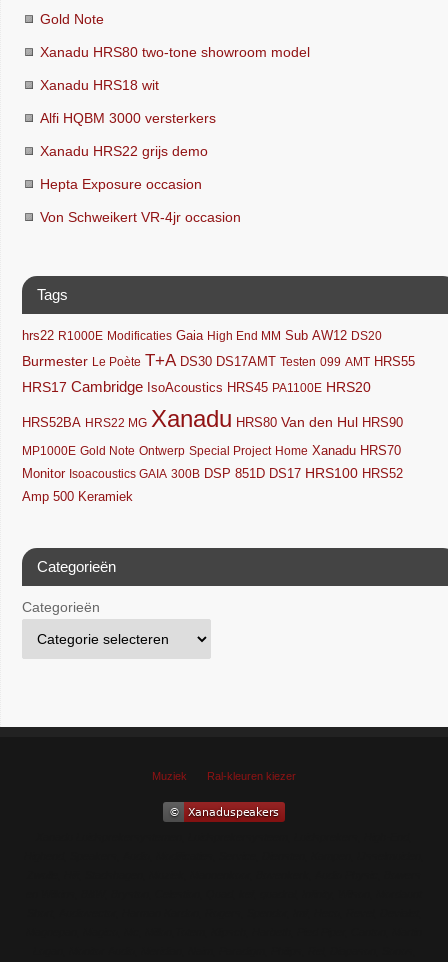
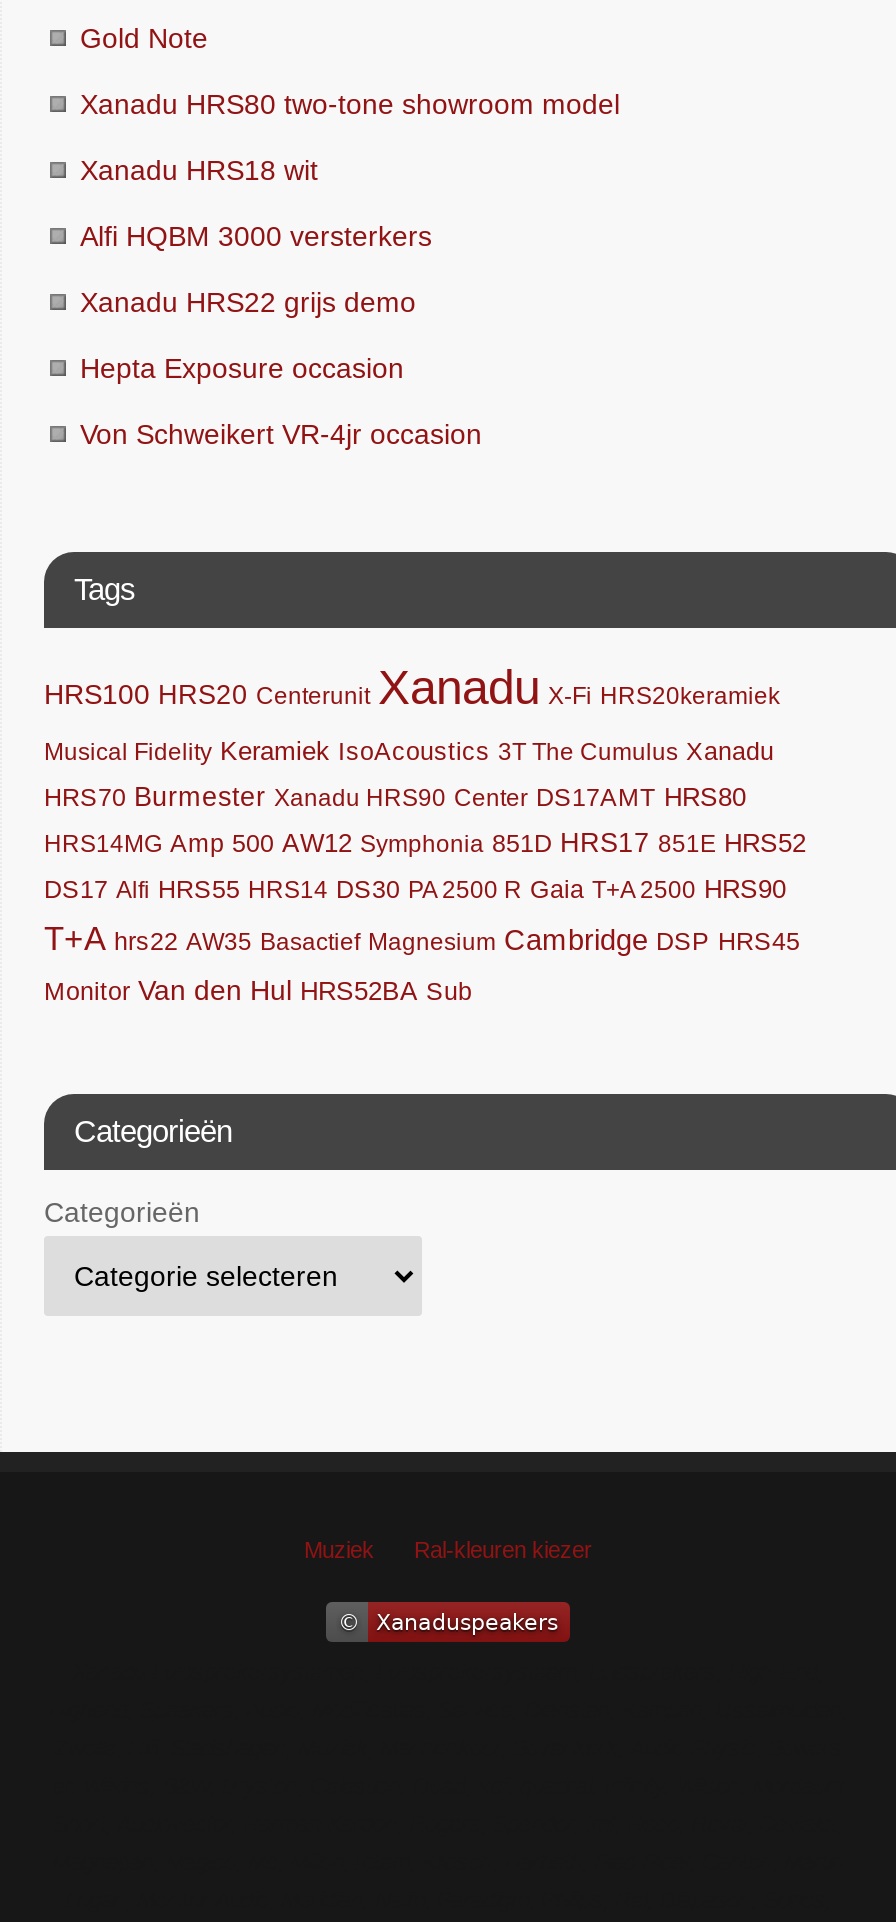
- hrs22 R1000E Modificaties Gaia High End MM Sub AW12 DS20
- Burmester Le Poète T+A DS30 DS17AMT Testen 099 AMT HRS55
- HRS17 Cambridge IsoAcoustics HRS45 PA1100E HRS20
- HRS52BA HRS22 MG Xanadu HRS80 Van den Hul HRS90
- MP1000E Gold Note Ontwerp Special Project Home Xanadu HRS70
- Monitor Isoacoustics GAIA 300B DSP 851D DS17 HRS100 HRS52
- Amp 500 Keramiek
+ HRS100 HRS20 Centerunit Xanadu X-Fi HRS20keramiek
+ Musical Fidelity Keramiek IsoAcoustics 3T The Cumulus Xanadu
+ HRS70 Burmester Xanadu HRS90 Center DS17AMT HRS80
+ HRS14MG Amp 500 AW12 Symphonia 851D HRS17 851E HRS52
+ DS17 Alfi HRS55 HRS14 DS30 PA 2500 R Gaia T+A 2500 HRS90
+ T+A hrs22 AW35 Basactief Magnesium Cambridge DSP HRS45
+ Monitor Van den Hul HRS52BA Sub
